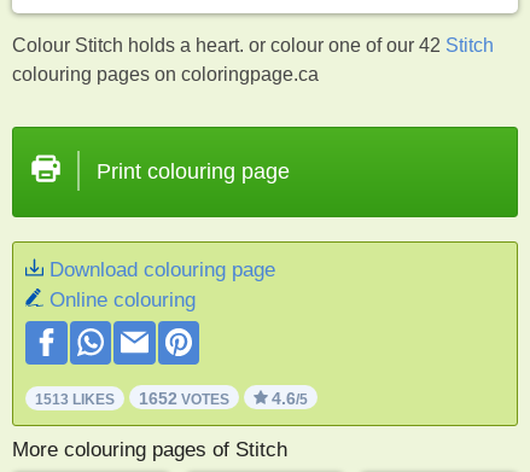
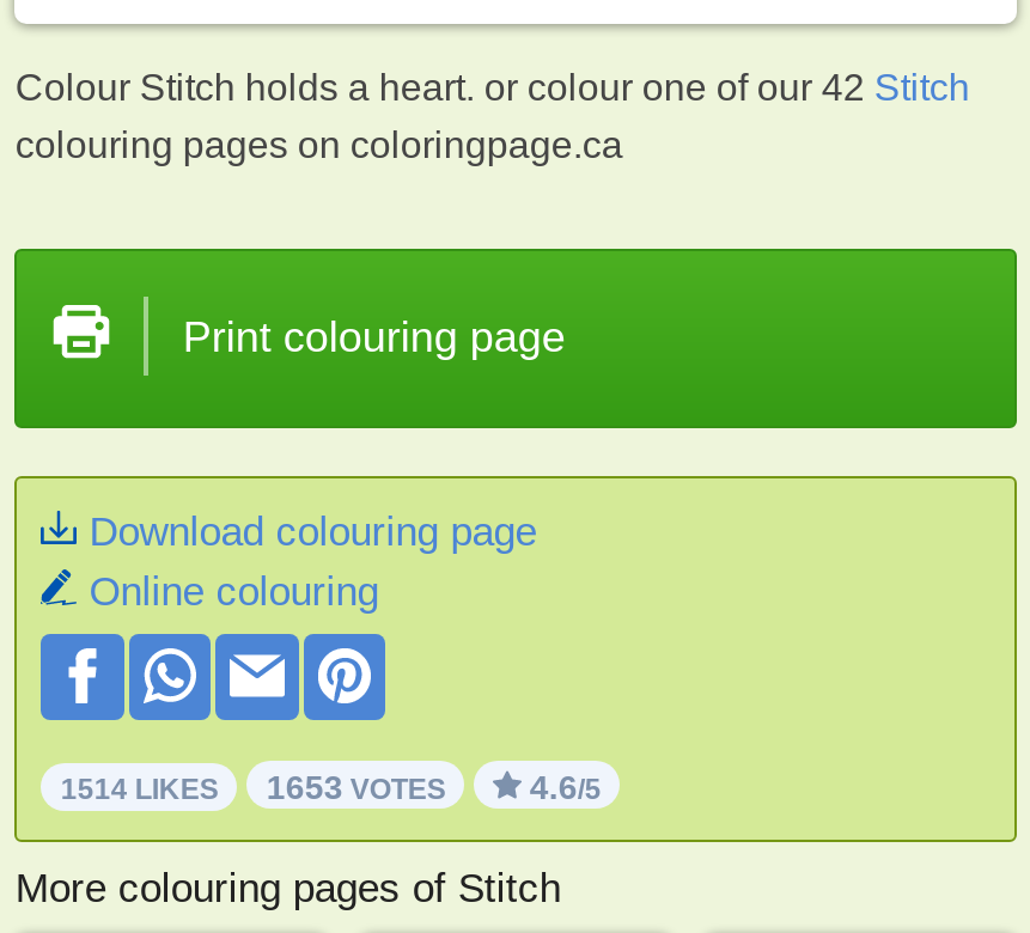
- 1513 LIKES
+ 1514 LIKES

- 1652 VOTES
+ 1653 VOTES
